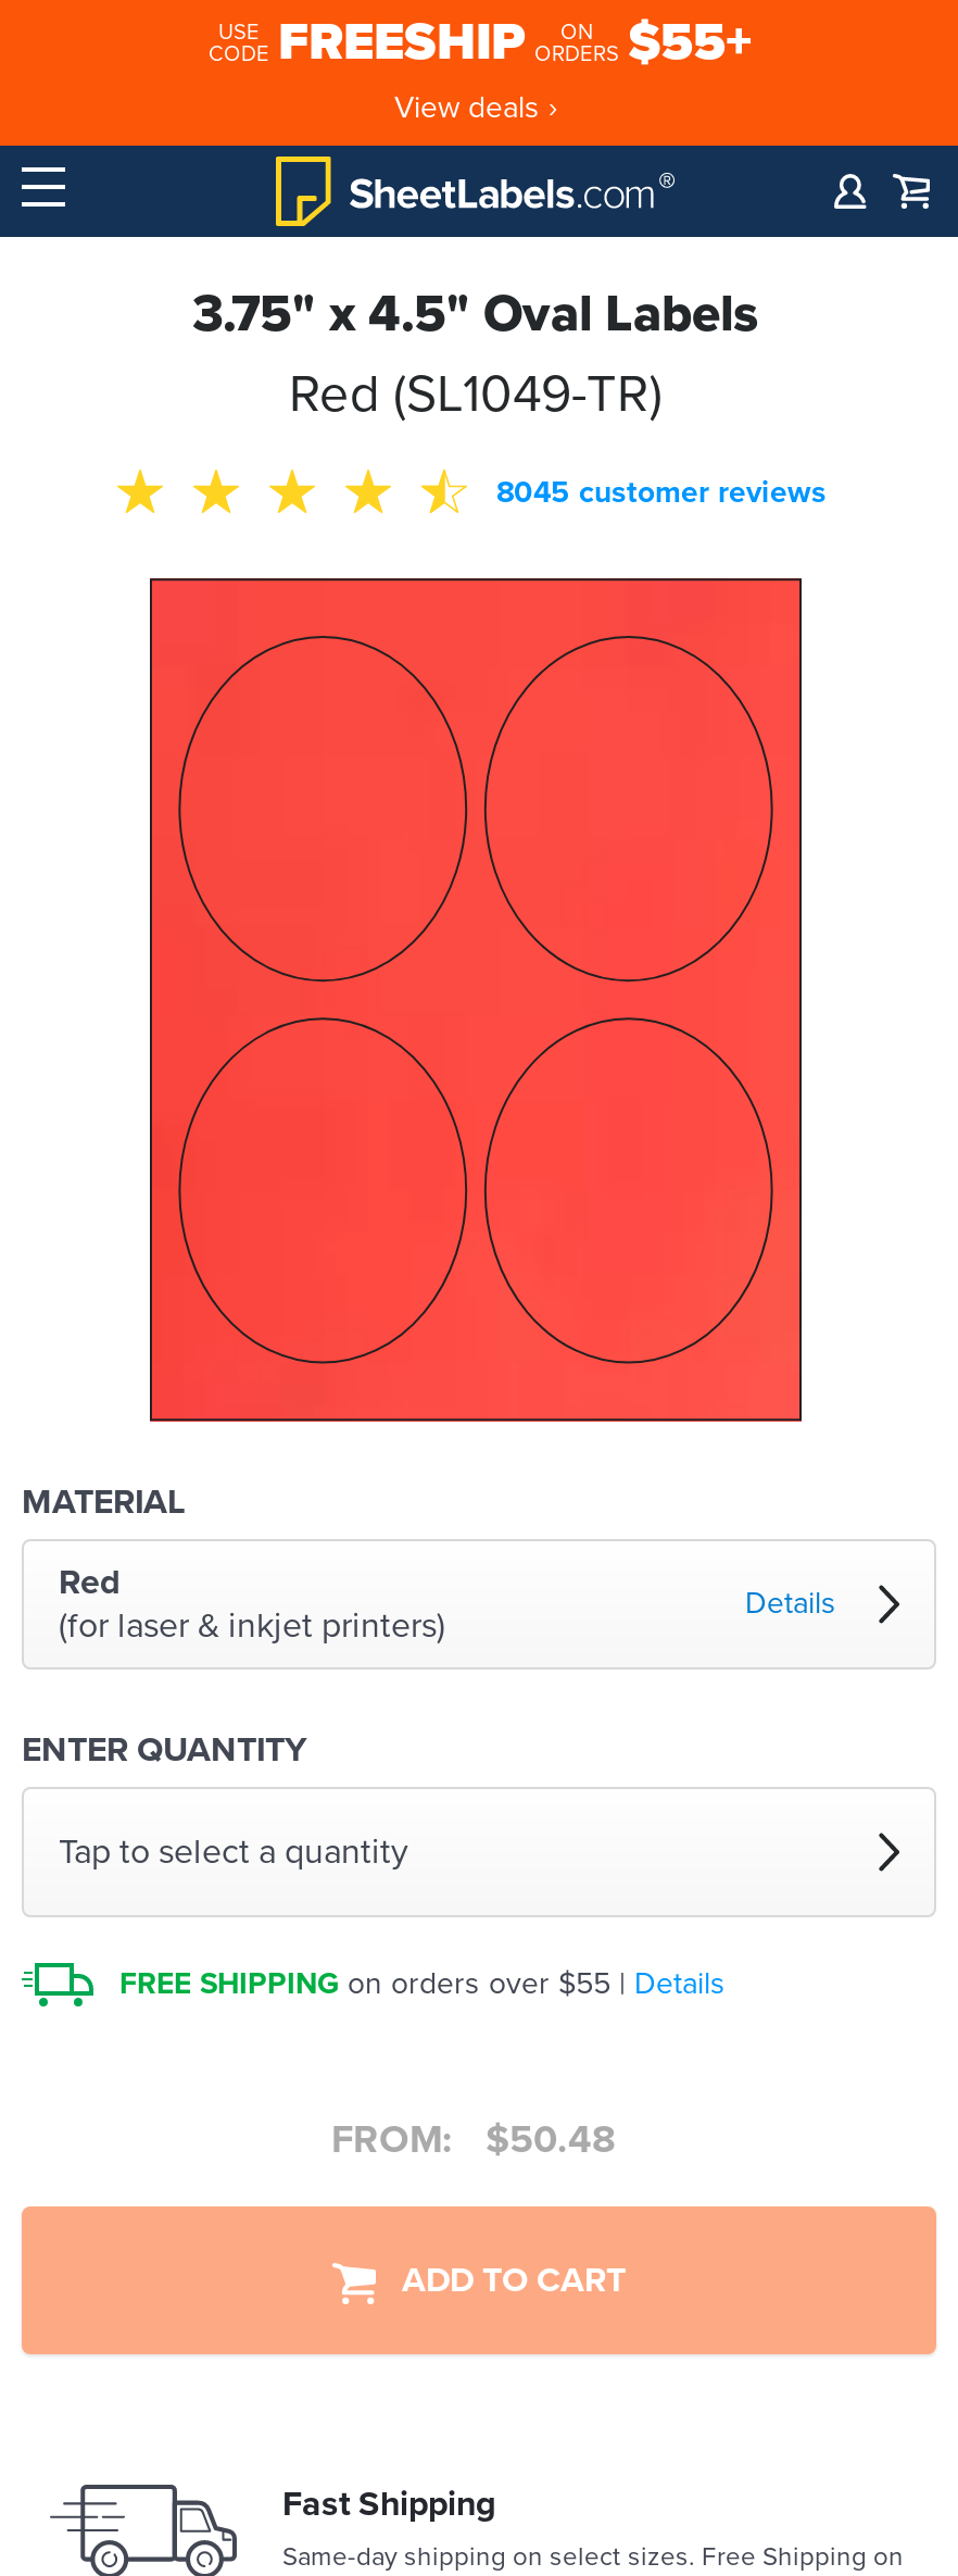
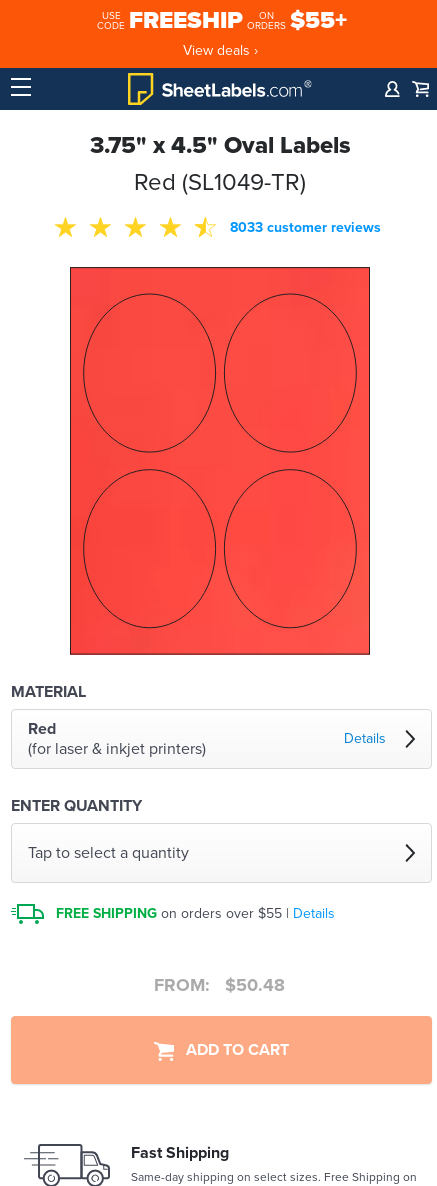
- 8045 customer reviews
+ 8033 customer reviews
